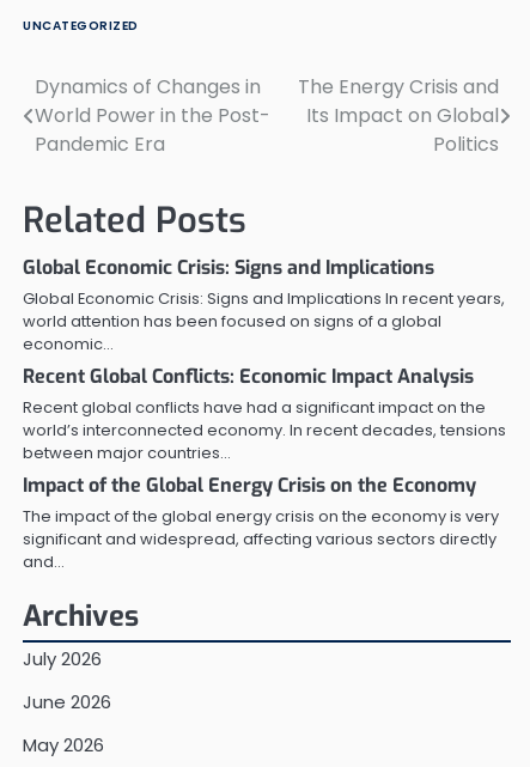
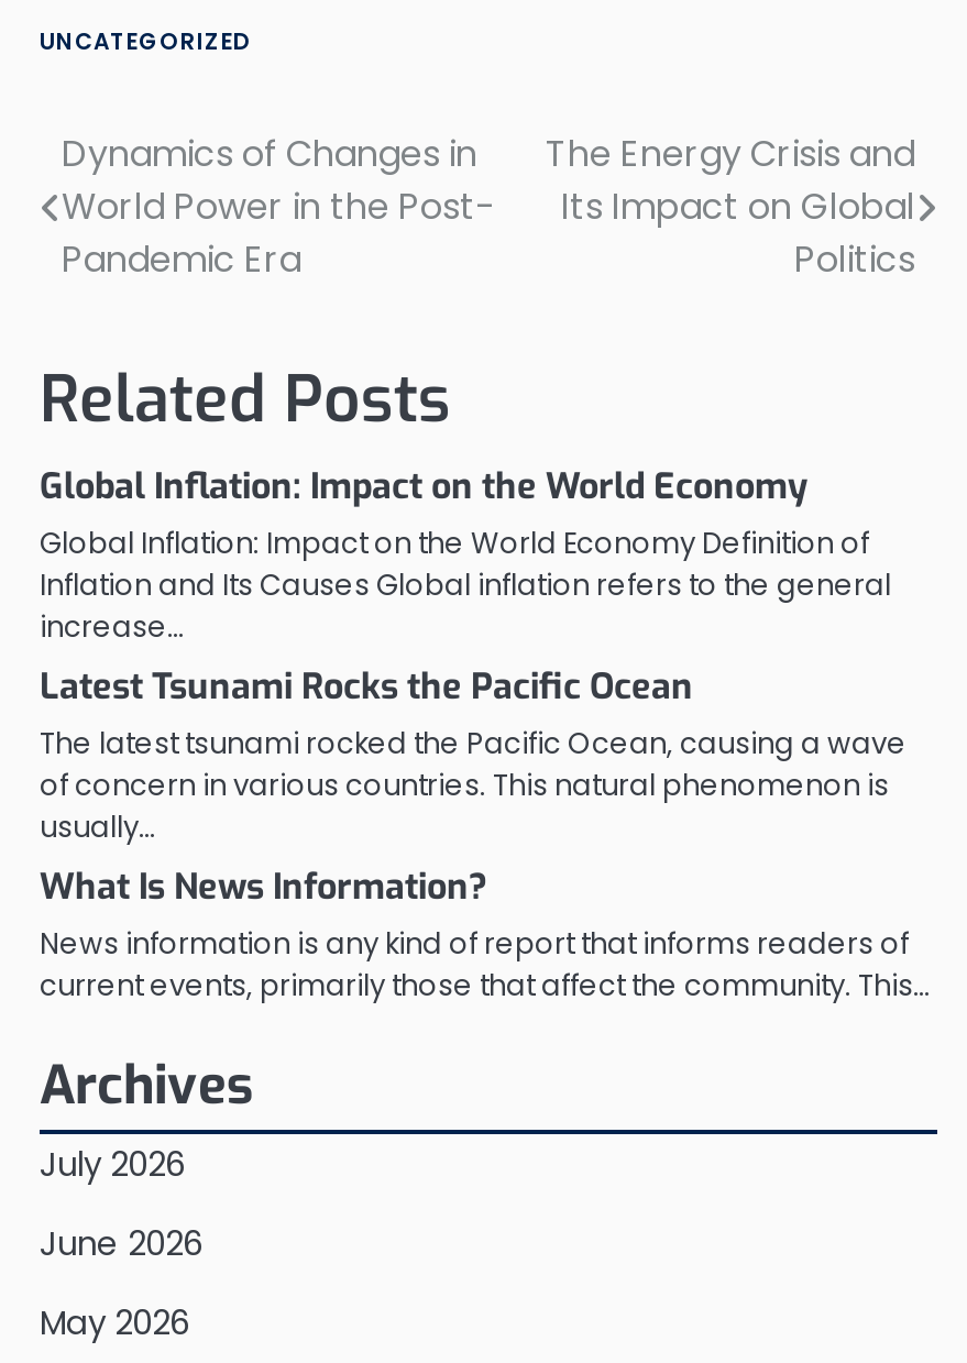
- Global Economic Crisis: Signs and Implications
- Global Economic Crisis: Signs and Implications In recent years,
- world attention has been focused on signs of a global
- economic…
- Recent Global Conflicts: Economic Impact Analysis
- Recent global conflicts have had a significant impact on the
- world’s interconnected economy. In recent decades, tensions
- between major countries…
- Impact of the Global Energy Crisis on the Economy
- The impact of the global energy crisis on the economy is very
- significant and widespread, affecting various sectors directly
- and…
+ Global Inflation: Impact on the World Economy
+ Global Inflation: Impact on the World Economy Definition of
+ Inflation and Its Causes Global inflation refers to the general
+ increase…
+ Latest Tsunami Rocks the Pacific Ocean
+ The latest tsunami rocked the Pacific Ocean, causing a wave
+ of concern in various countries. This natural phenomenon is
+ usually…
+ What Is News Information?
+ News information is any kind of report that informs readers of
+ current events, primarily those that affect the community. This…
